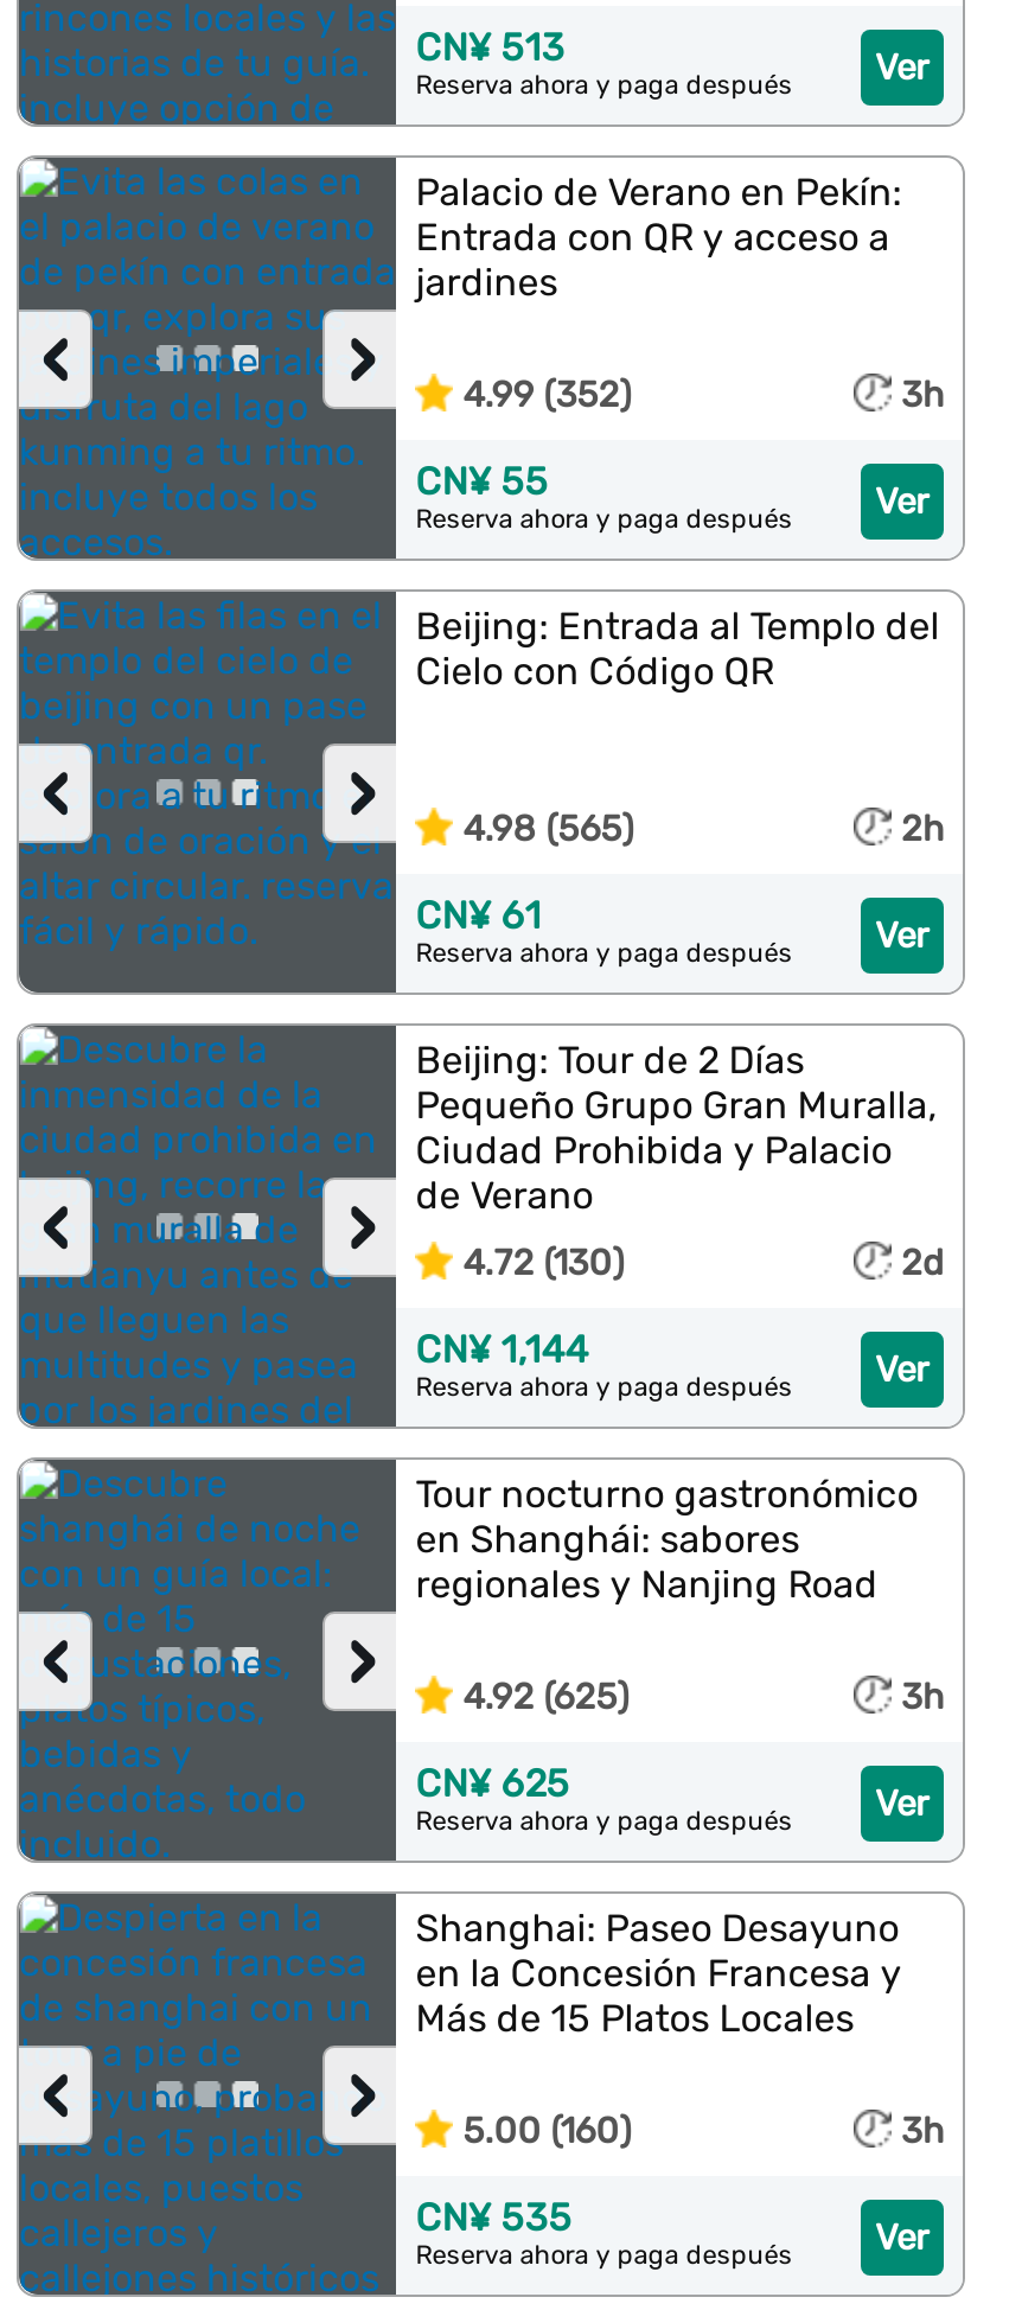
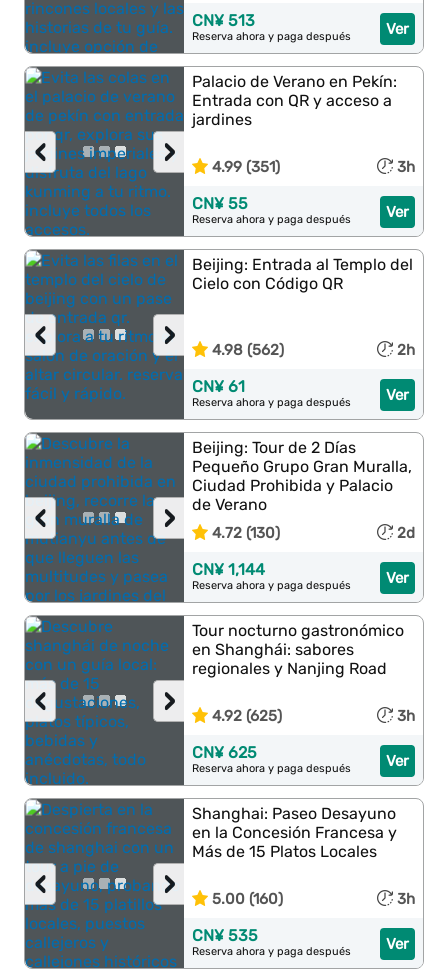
- 4.99 (352)
+ 4.99 (351)

- 4.98 (565)
+ 4.98 (562)
